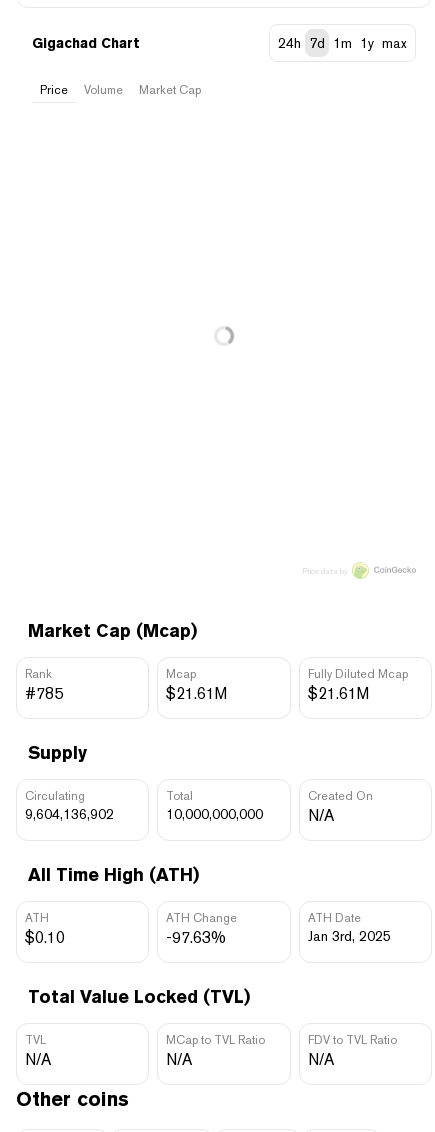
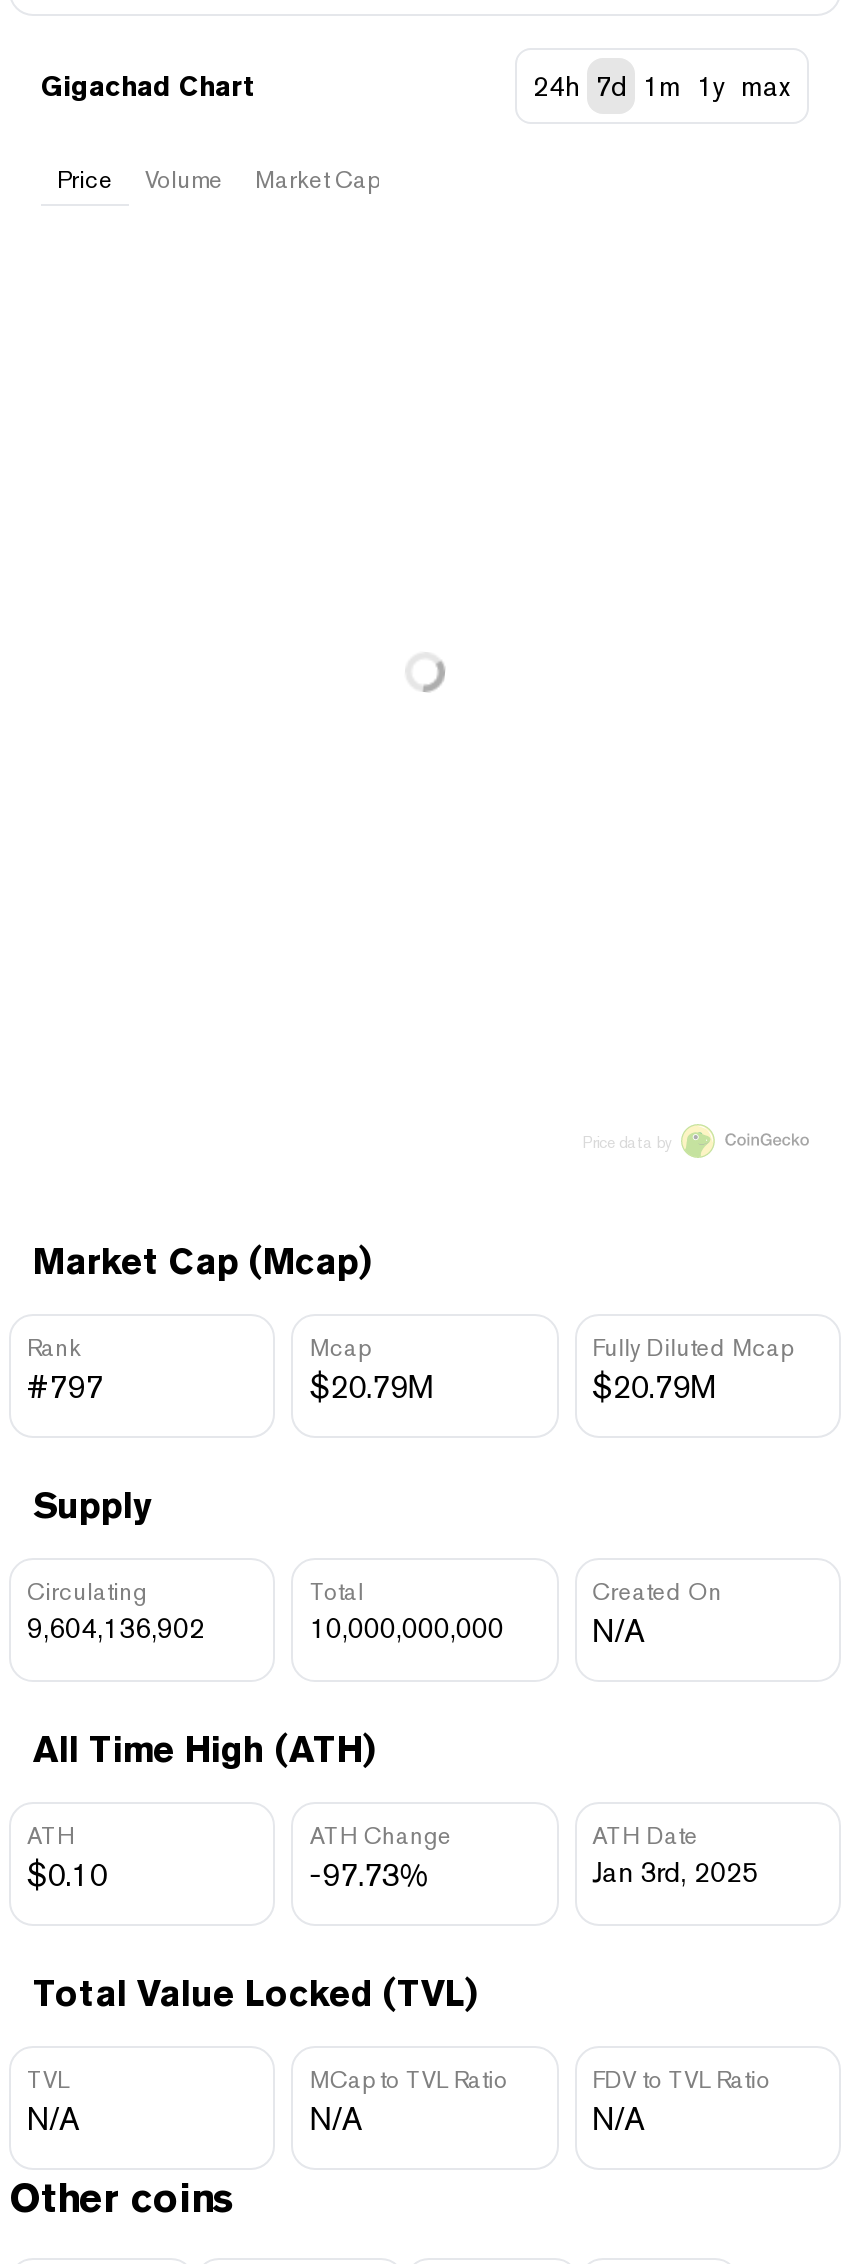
- #785
+ #797

- $21.61M
+ $20.79M

- $21.61M
+ $20.79M

- -97.63%
+ -97.73%
